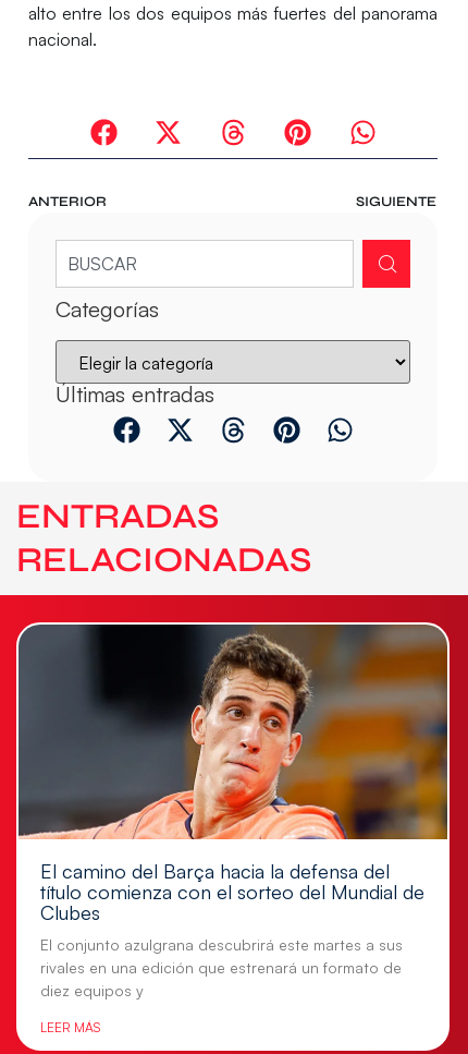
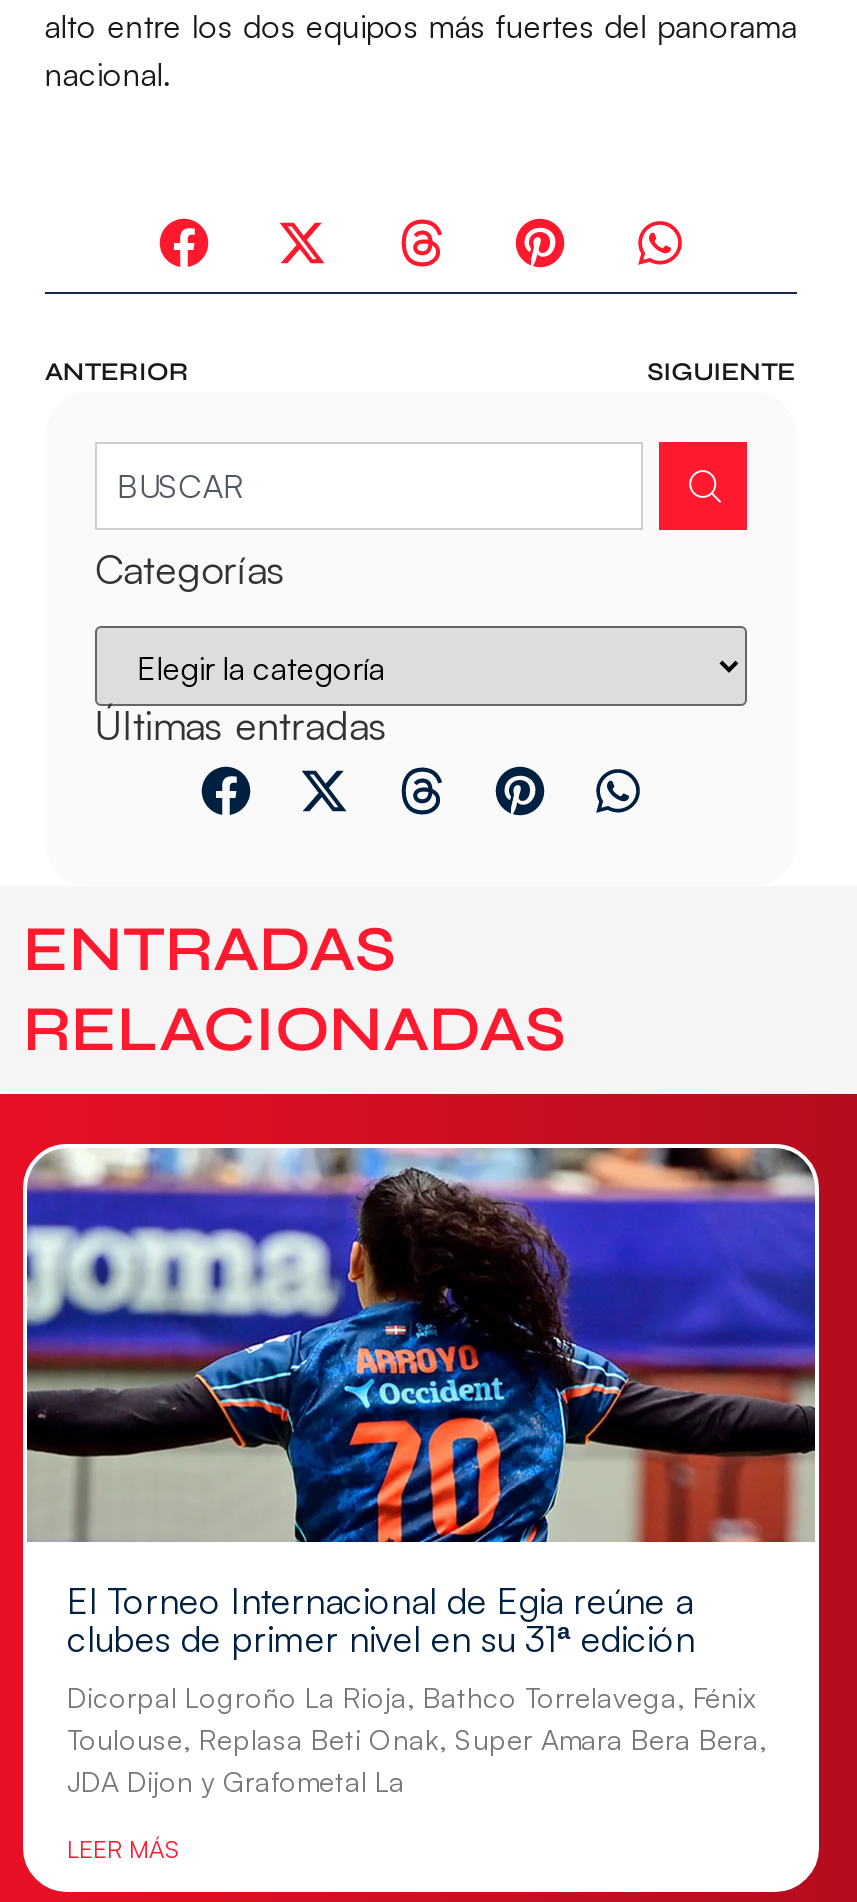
- [image]
- El camino del Barça hacia la defensa del
- título comienza con el sorteo del Mundial de
- Clubes
+ [image]
+ El Torneo Internacional de Egia reúne a
+ clubes de primer nivel en su 31ª edición

- El conjunto azulgrana descubrirá este martes a sus
- rivales en una edición que estrenará un formato de
- diez equipos y
+ Dicorpal Logroño La Rioja, Bathco Torrelavega, Fénix
+ Toulouse, Replasa Beti Onak, Super Amara Bera Bera,
+ JDA Dijon y Grafometal La
